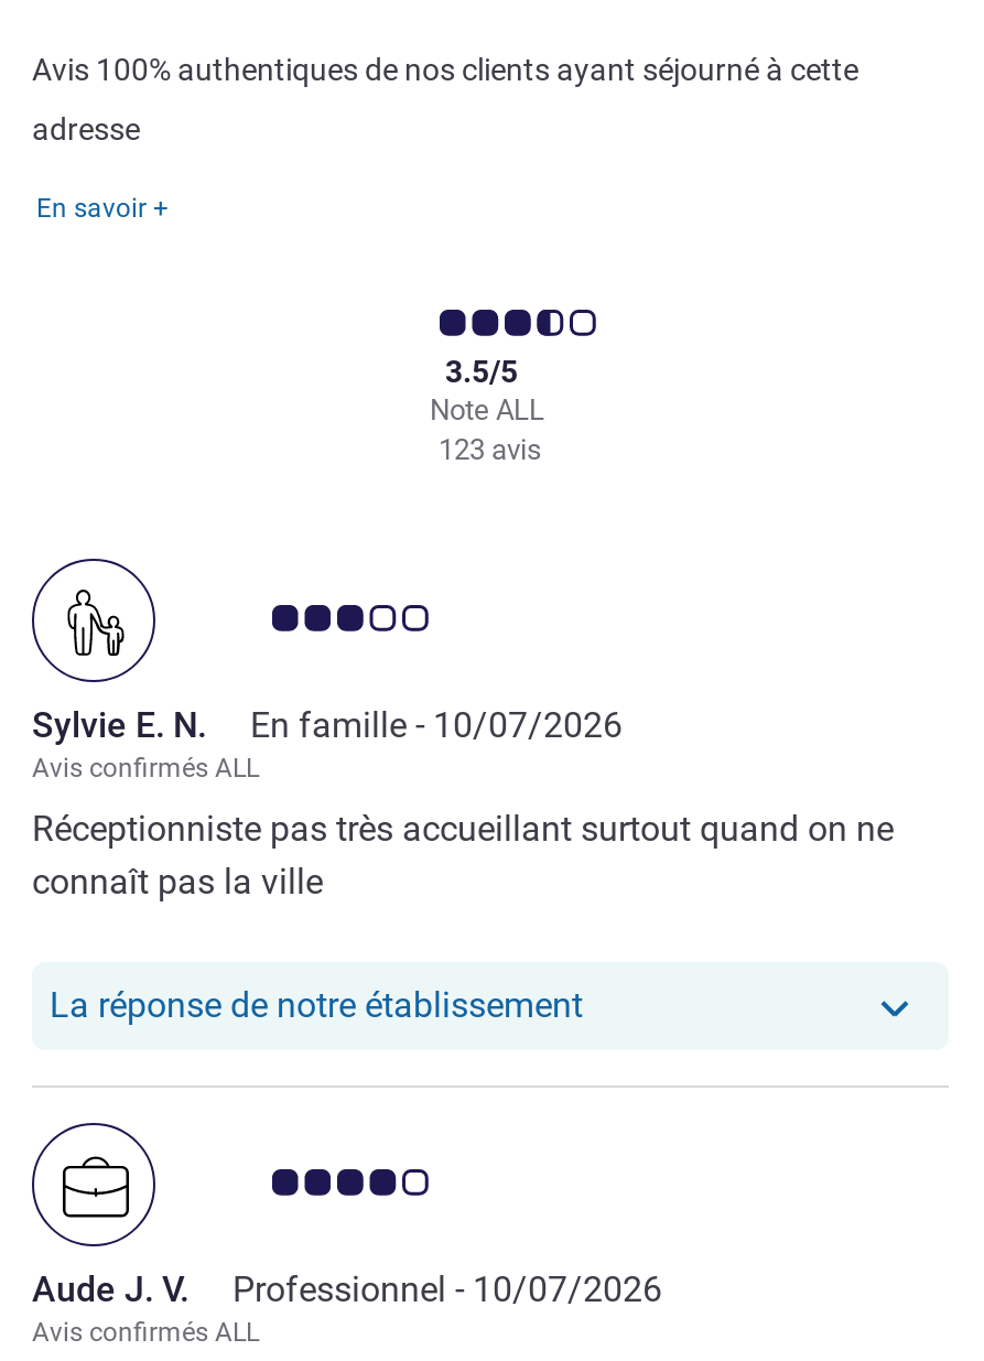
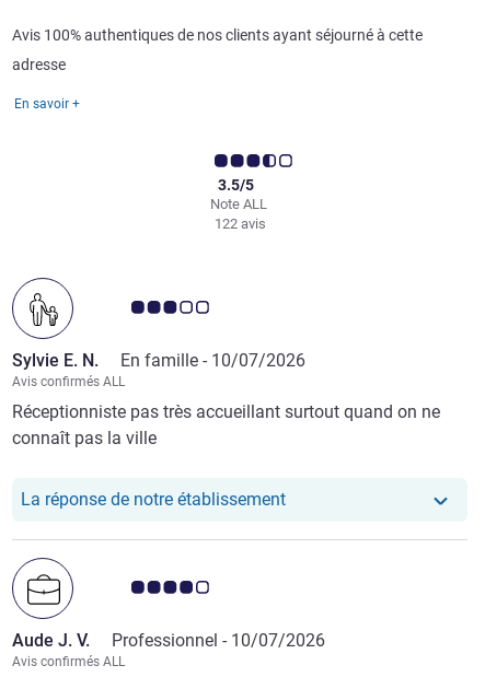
- 123 avis
+ 122 avis
